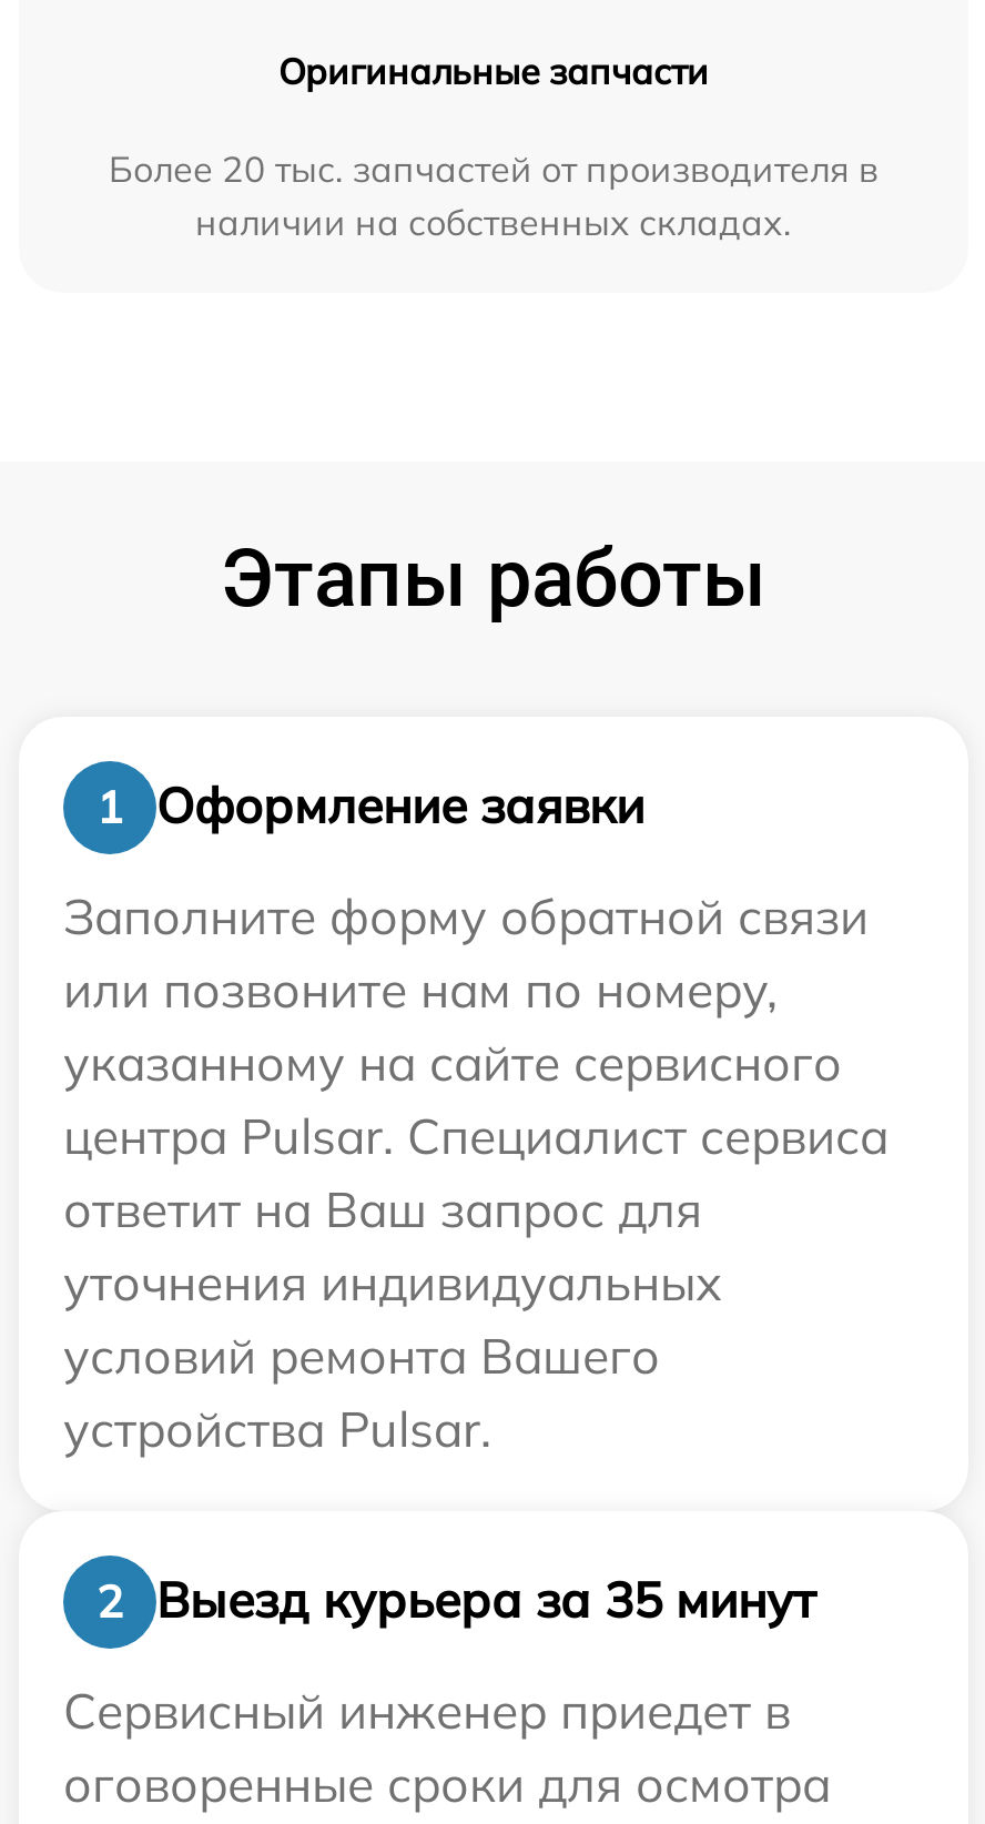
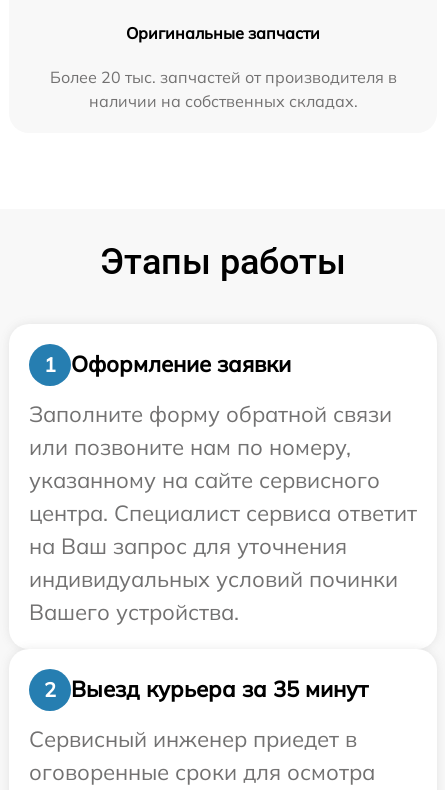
- центра Pulsar. Специалист сервиса
- ответит на Ваш запрос для
- уточнения индивидуальных
- условий ремонта Вашего
- устройства Pulsar.
+ центра. Специалист сервиса ответит
+ на Ваш запрос для уточнения
+ индивидуальных условий починки
+ Вашего устройства.
